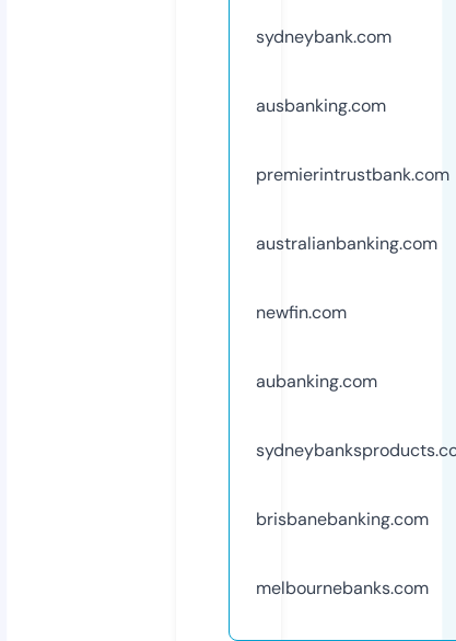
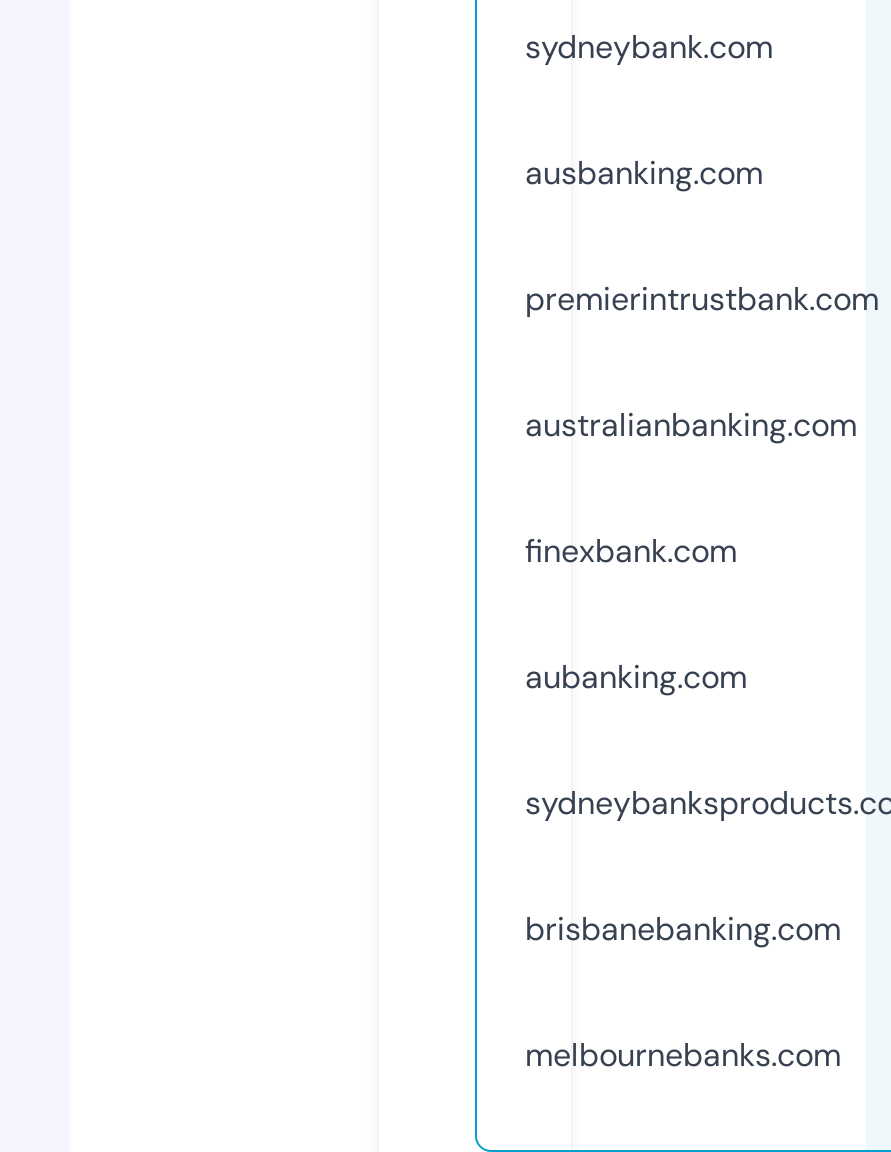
- newfin.com
+ finexbank.com
